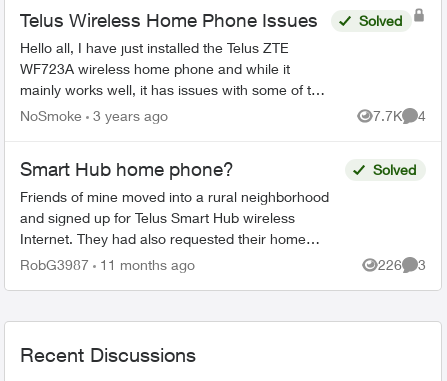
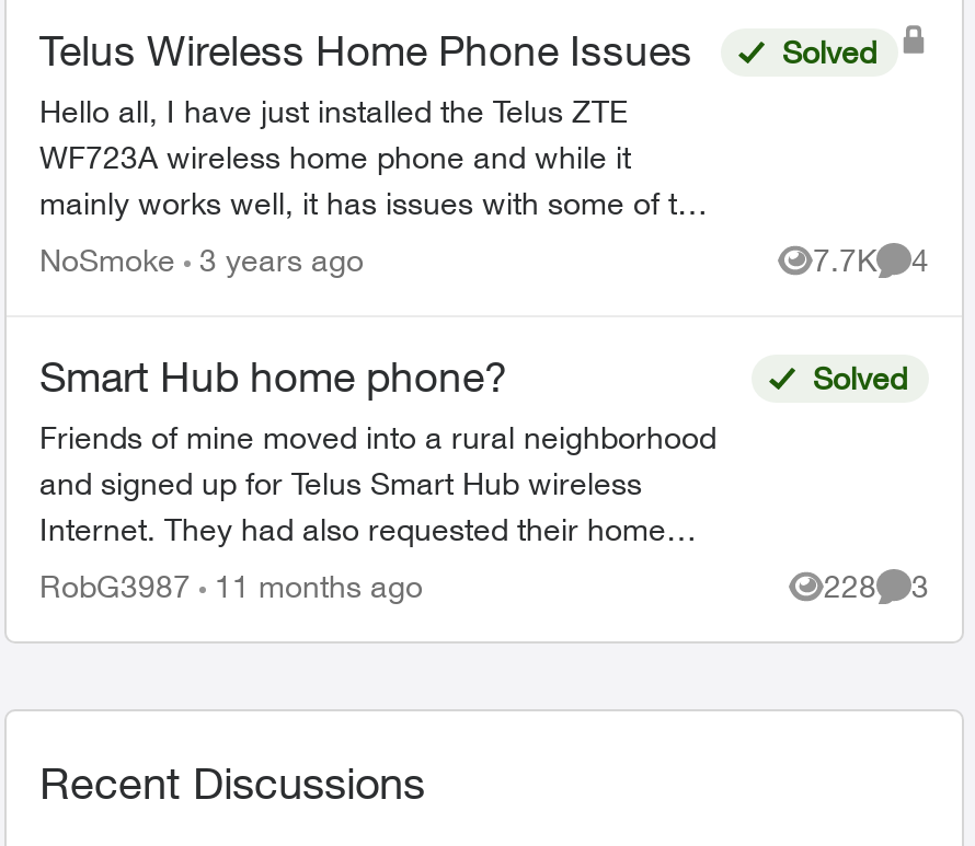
- 226 3
+ 228 3
